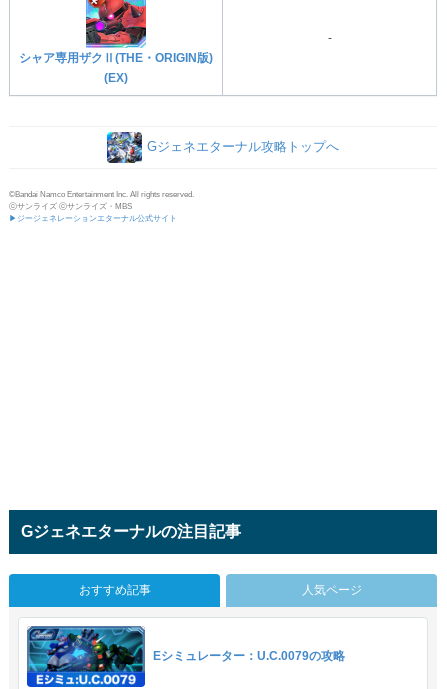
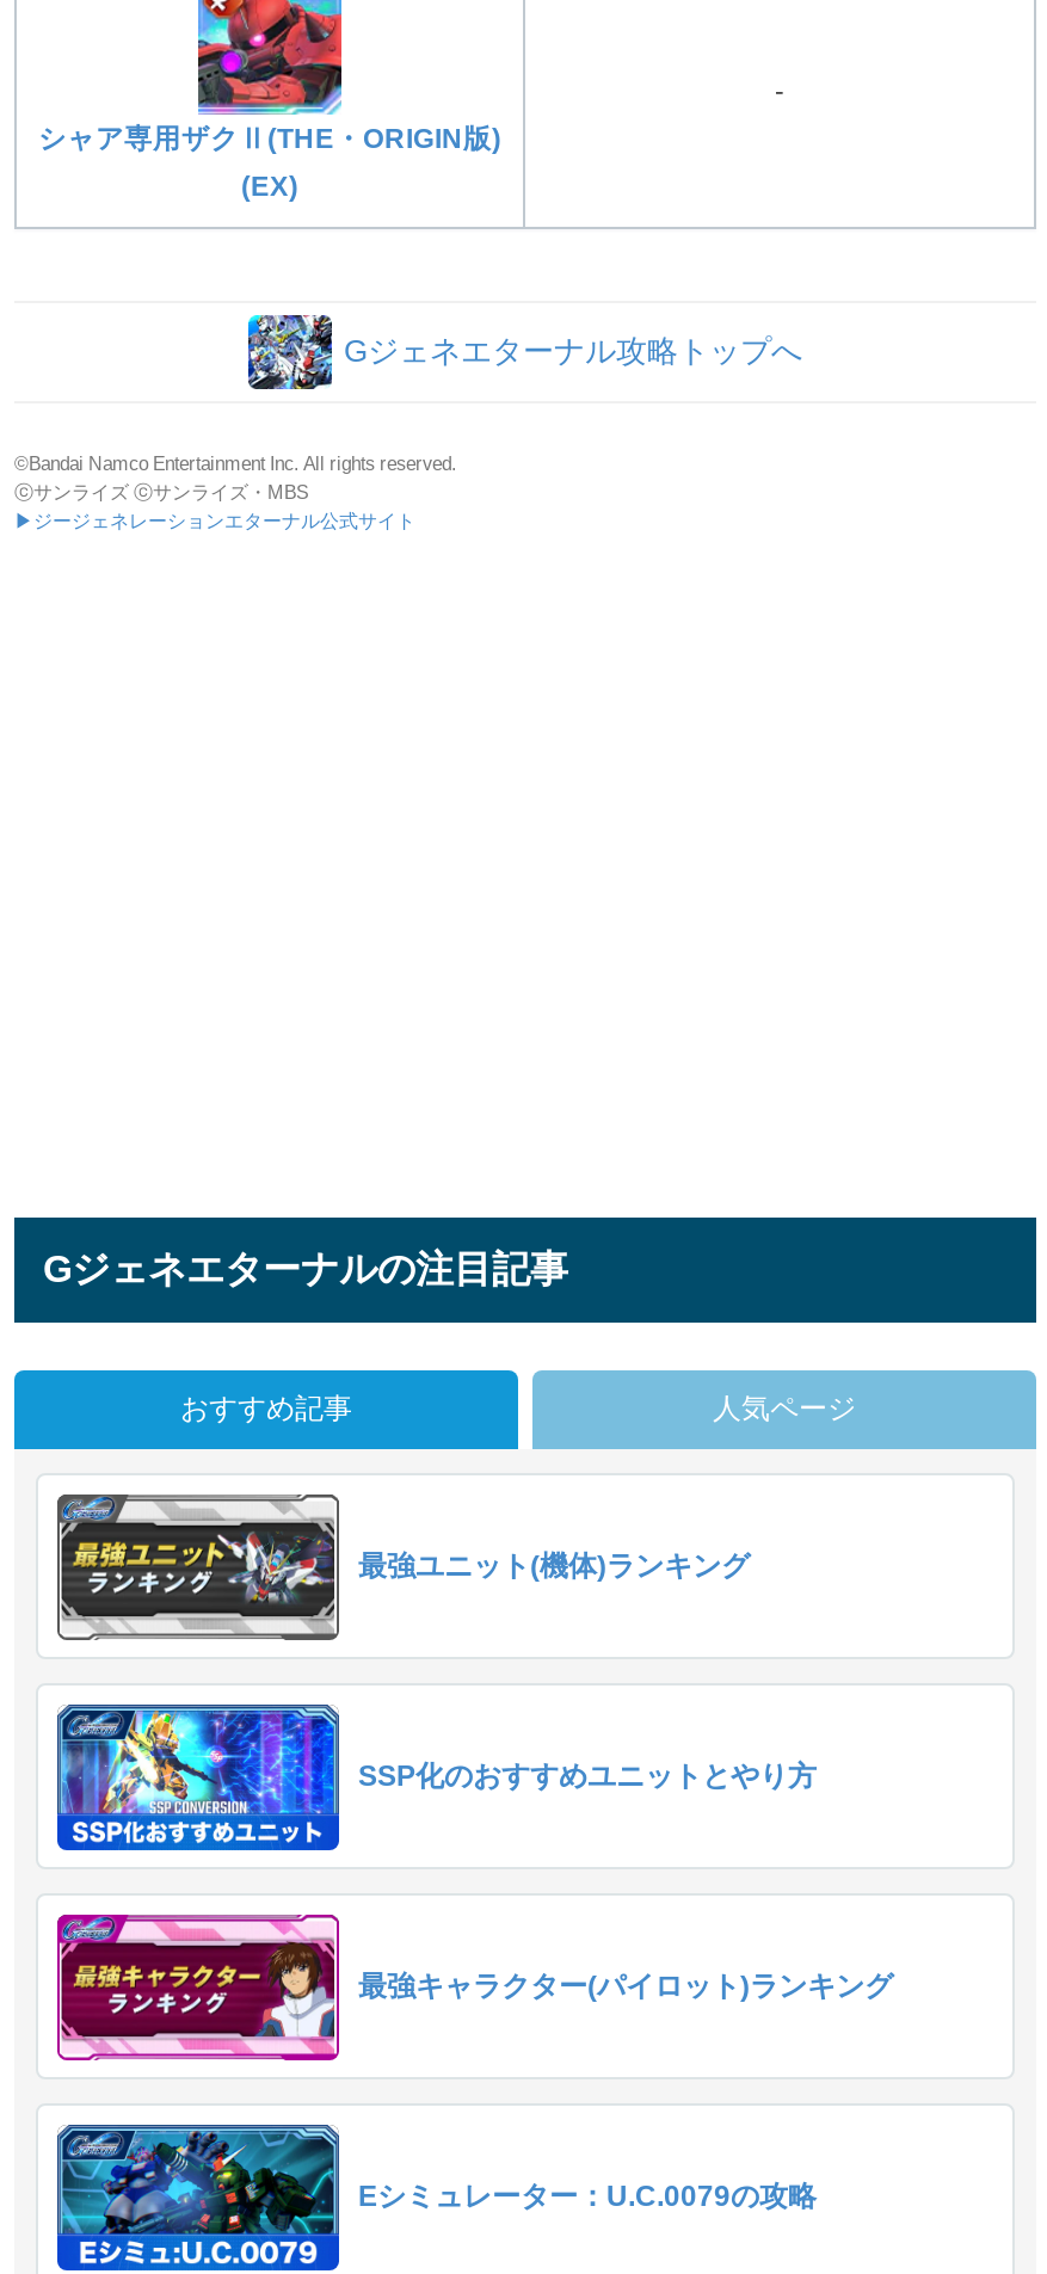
+ [image]
+ 最強ユニット(機体)ランキング

+ [image]
+ SSP化のおすすめユニットとやり方

+ [image]
+ 最強キャラクター(パイロット)ランキング
